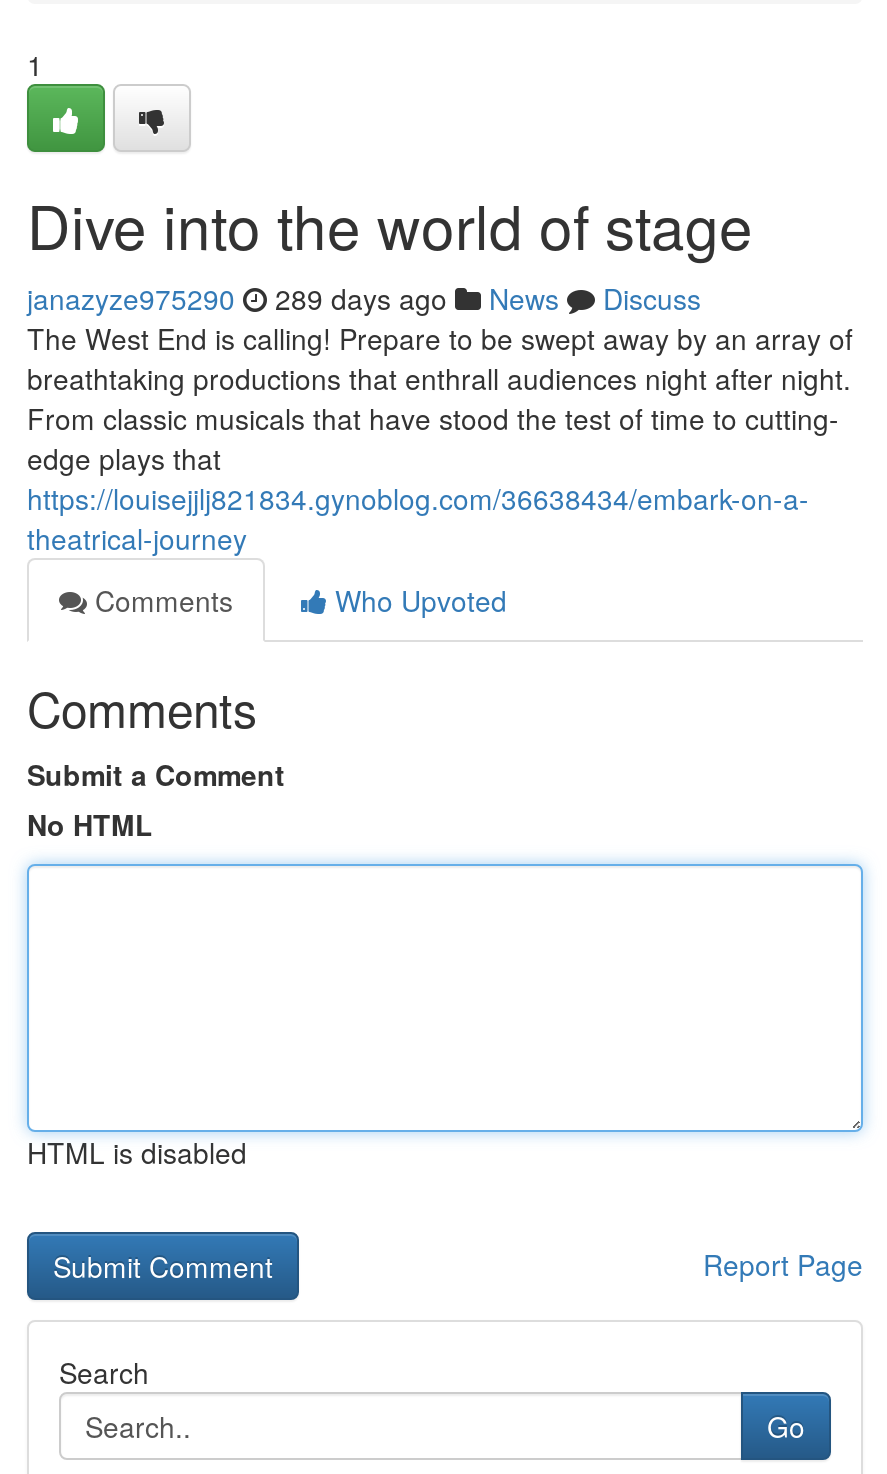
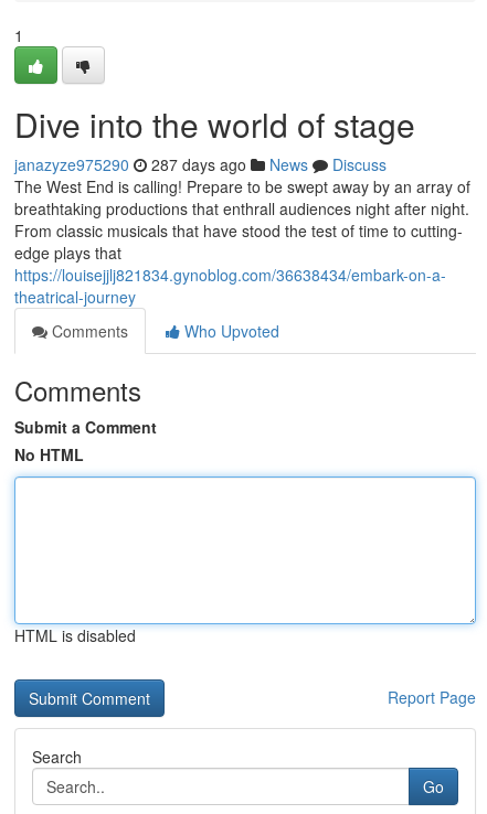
- janazyze975290 289 days ago News Discuss
+ janazyze975290 287 days ago News Discuss
